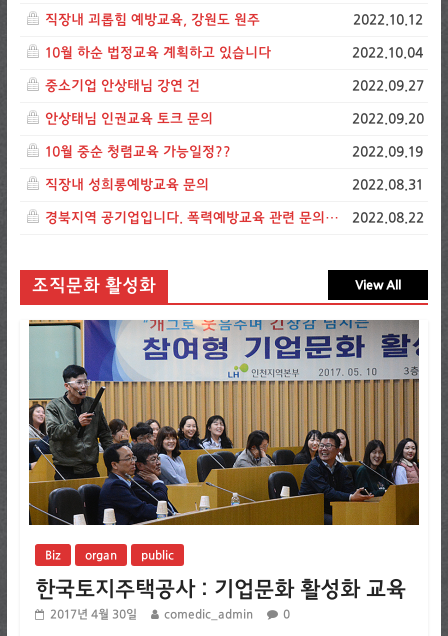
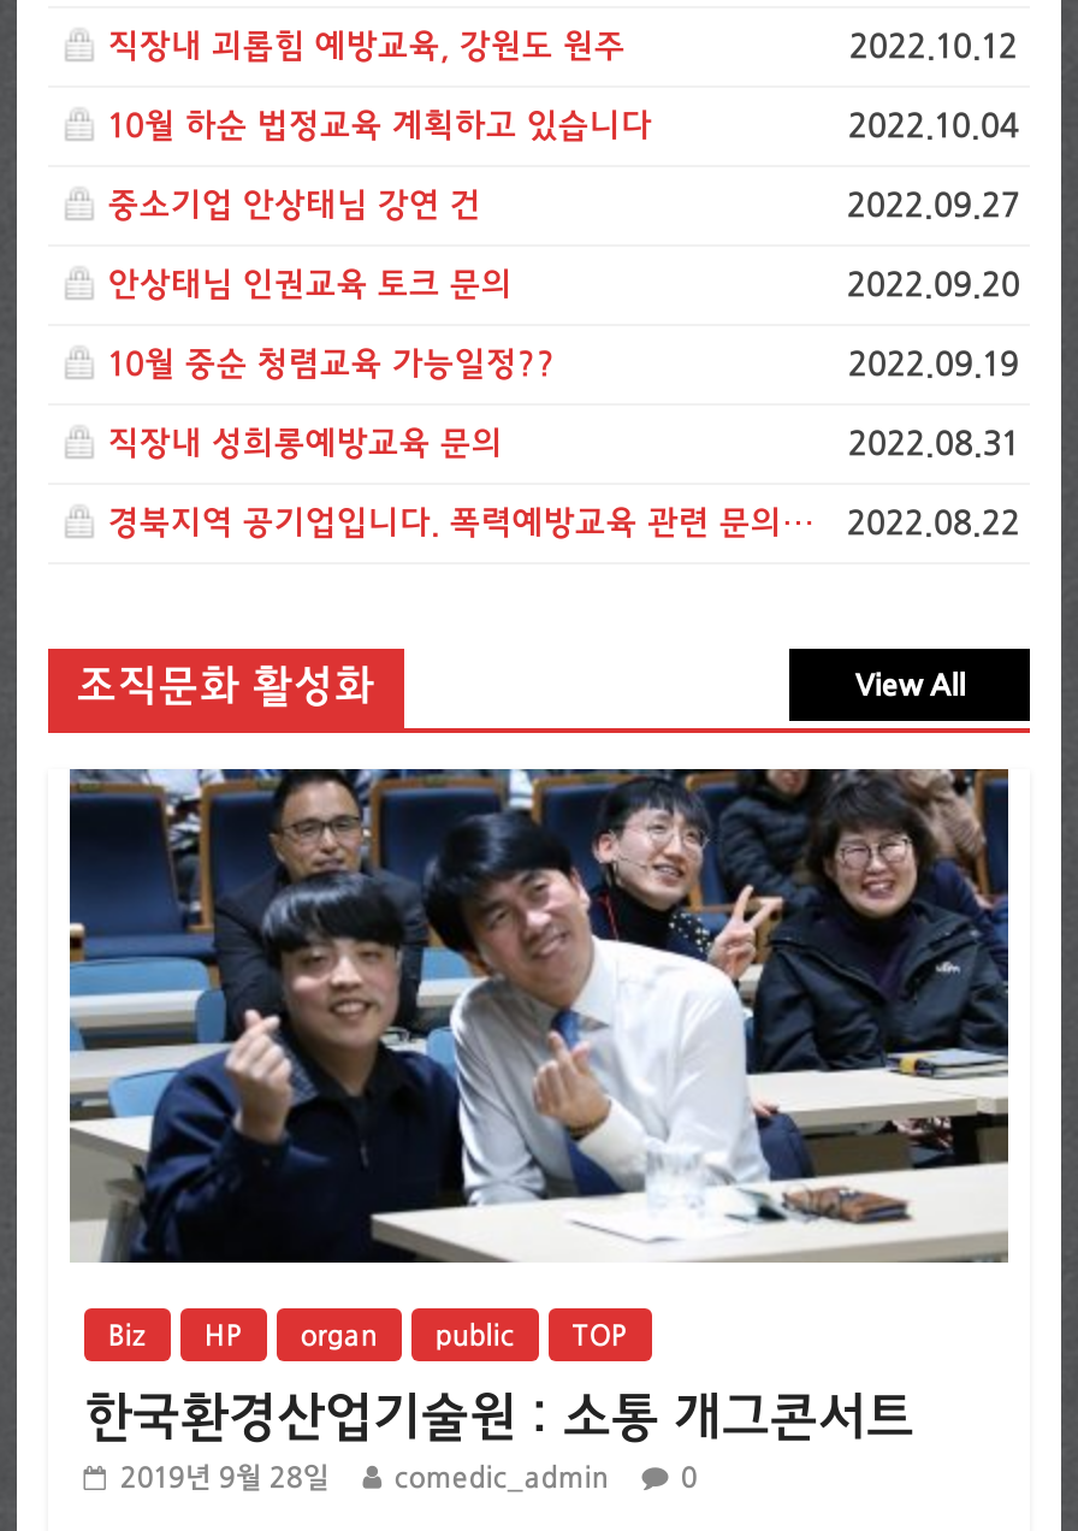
- [image]
+ [image]

+ HP

- 한국토지주택공사 : 기업문화 활성화 교육
- 2017년 4월 30일
+ TOP
+ 한국환경산업기술원 : 소통 개그콘서트
+ 2019년 9월 28일
